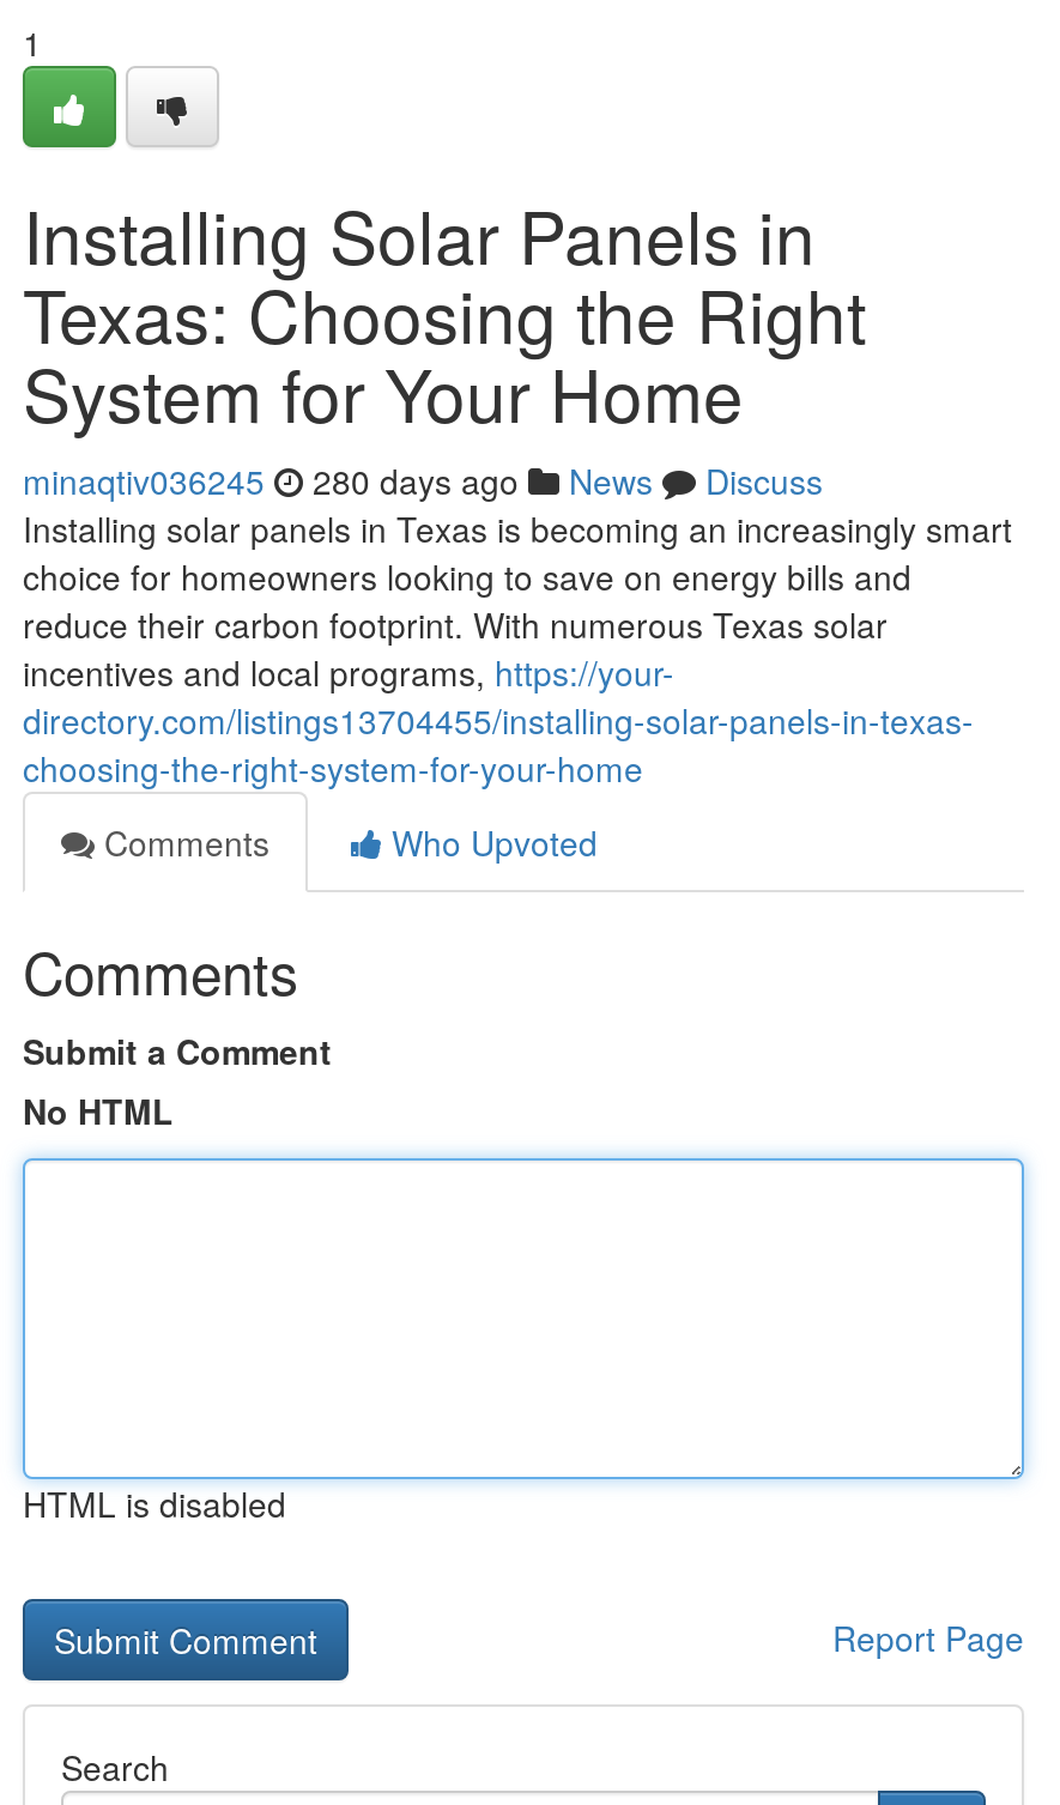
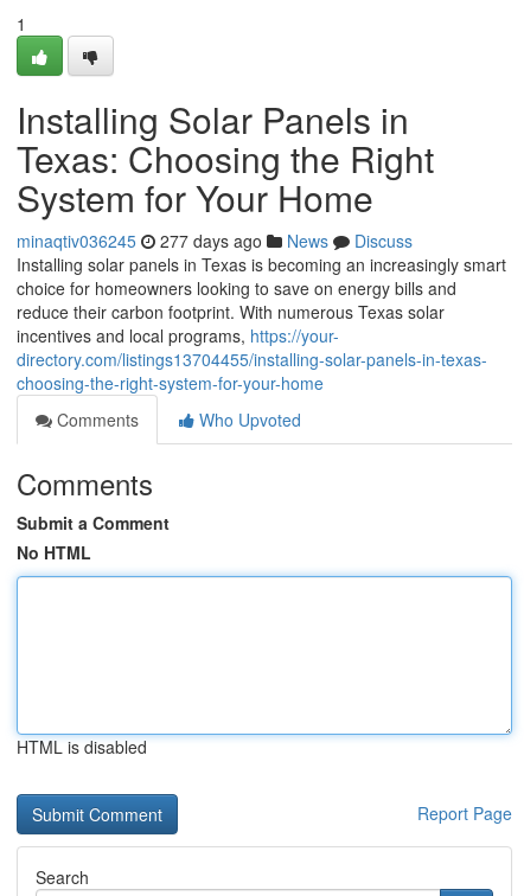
- minaqtiv036245 280 days ago News Discuss
+ minaqtiv036245 277 days ago News Discuss
